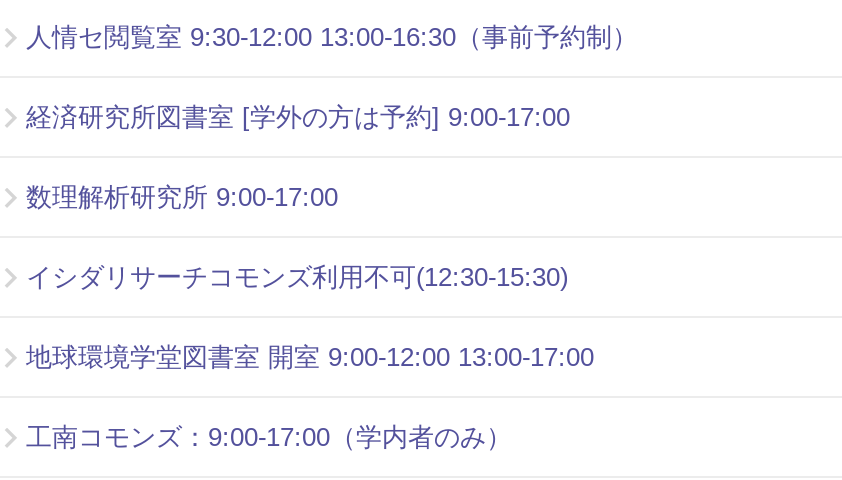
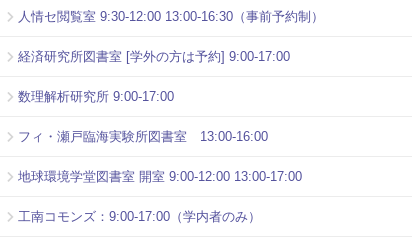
- イシダリサーチコモンズ利用不可(12:30-15:30)
+ フィ・瀬戸臨海実験所図書室 13:00-16:00
